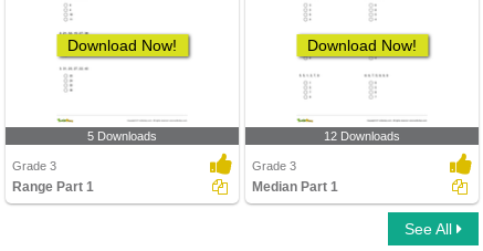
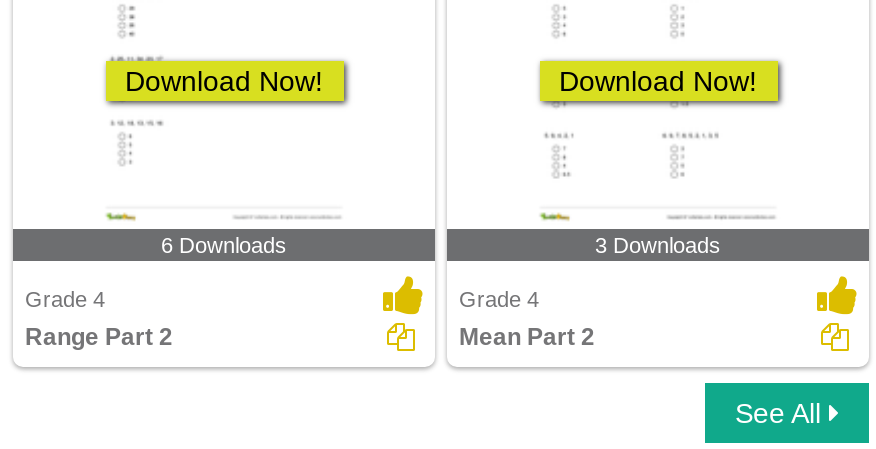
- 5 Downloads
+ 6 Downloads

- 12 Downloads
+ 3 Downloads

- Grade 3
+ Grade 4

- Grade 3
+ Grade 4

- Range Part 1
+ Range Part 2

- Median Part 1
+ Mean Part 2
